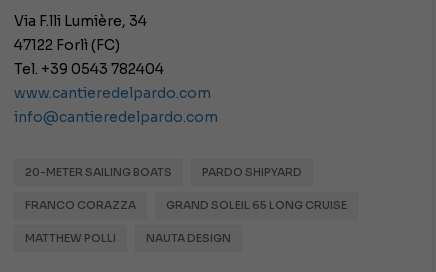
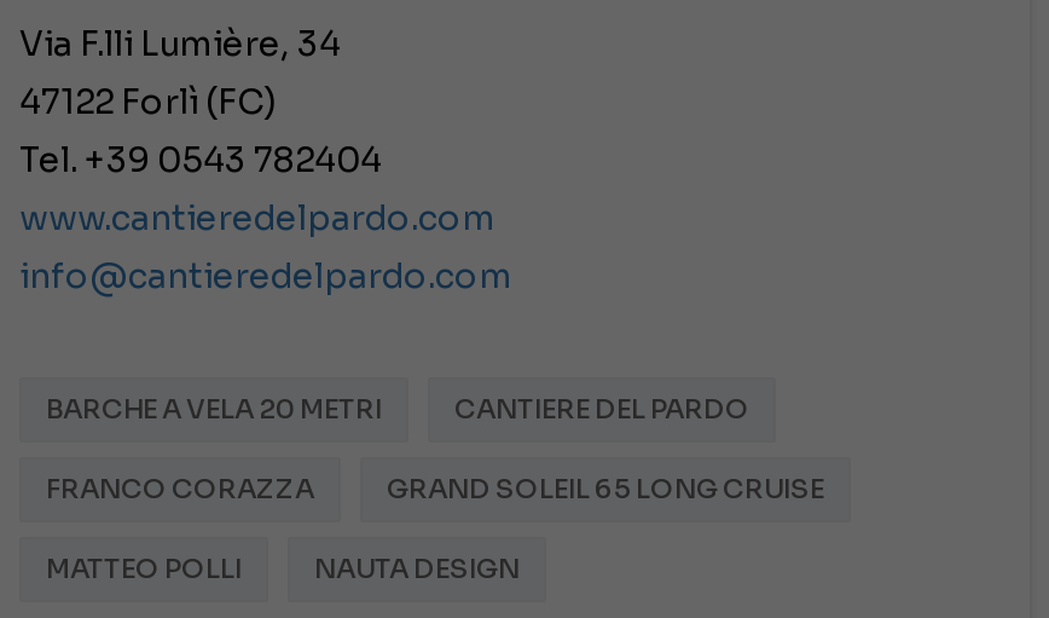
- 20-METER SAILING BOATS
- PARDO SHIPYARD
+ BARCHE A VELA 20 METRI
+ CANTIERE DEL PARDO

- MATTHEW POLLI
+ MATTEO POLLI
